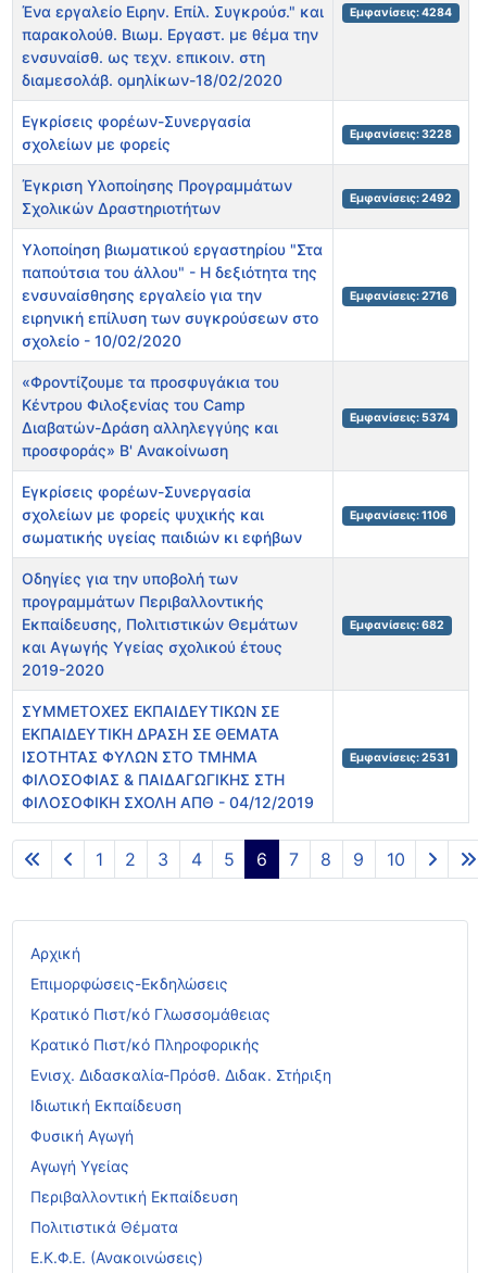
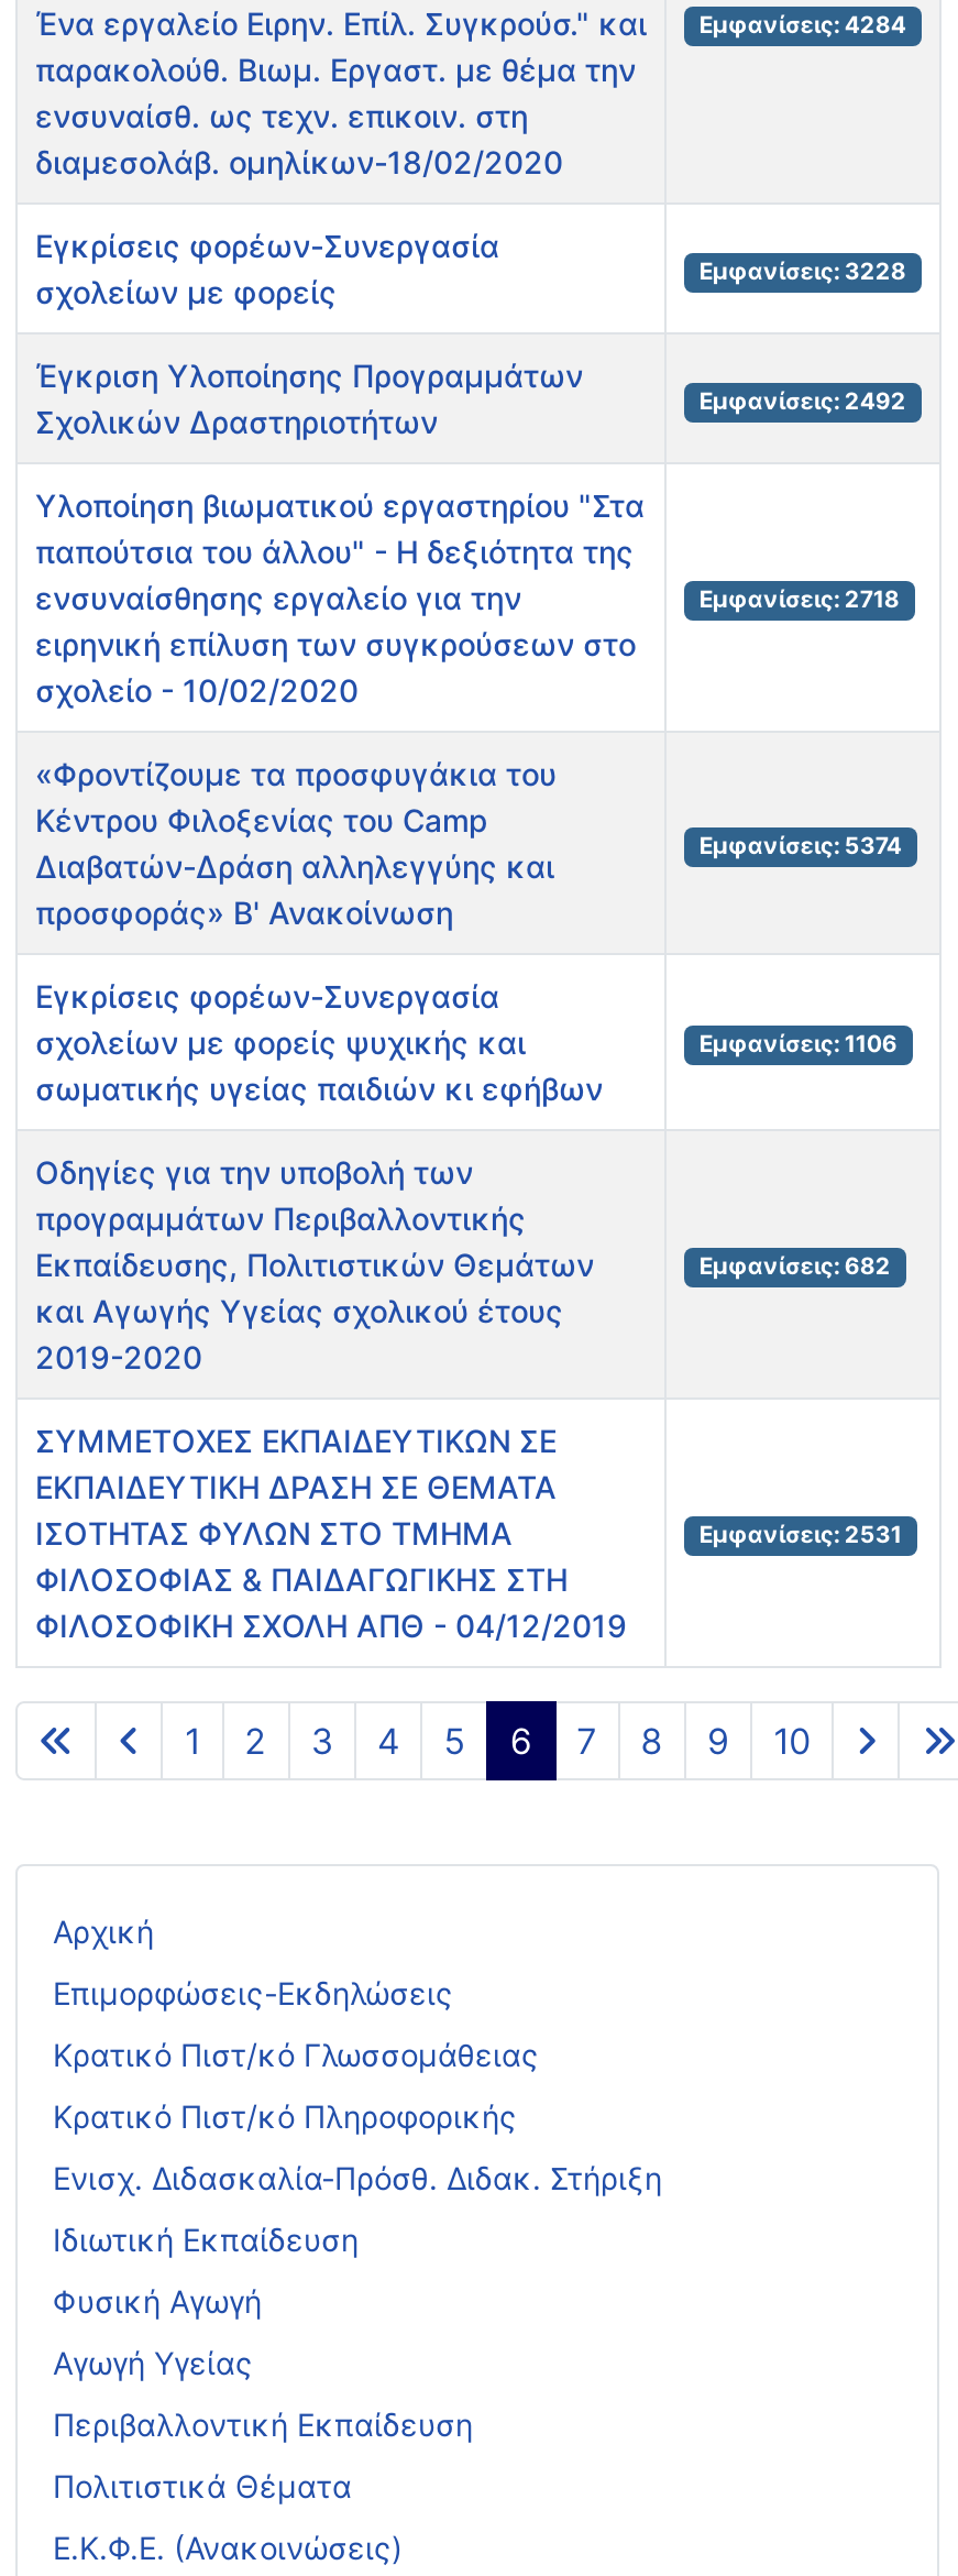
- Εμφανίσεις: 2716
+ Εμφανίσεις: 2718
